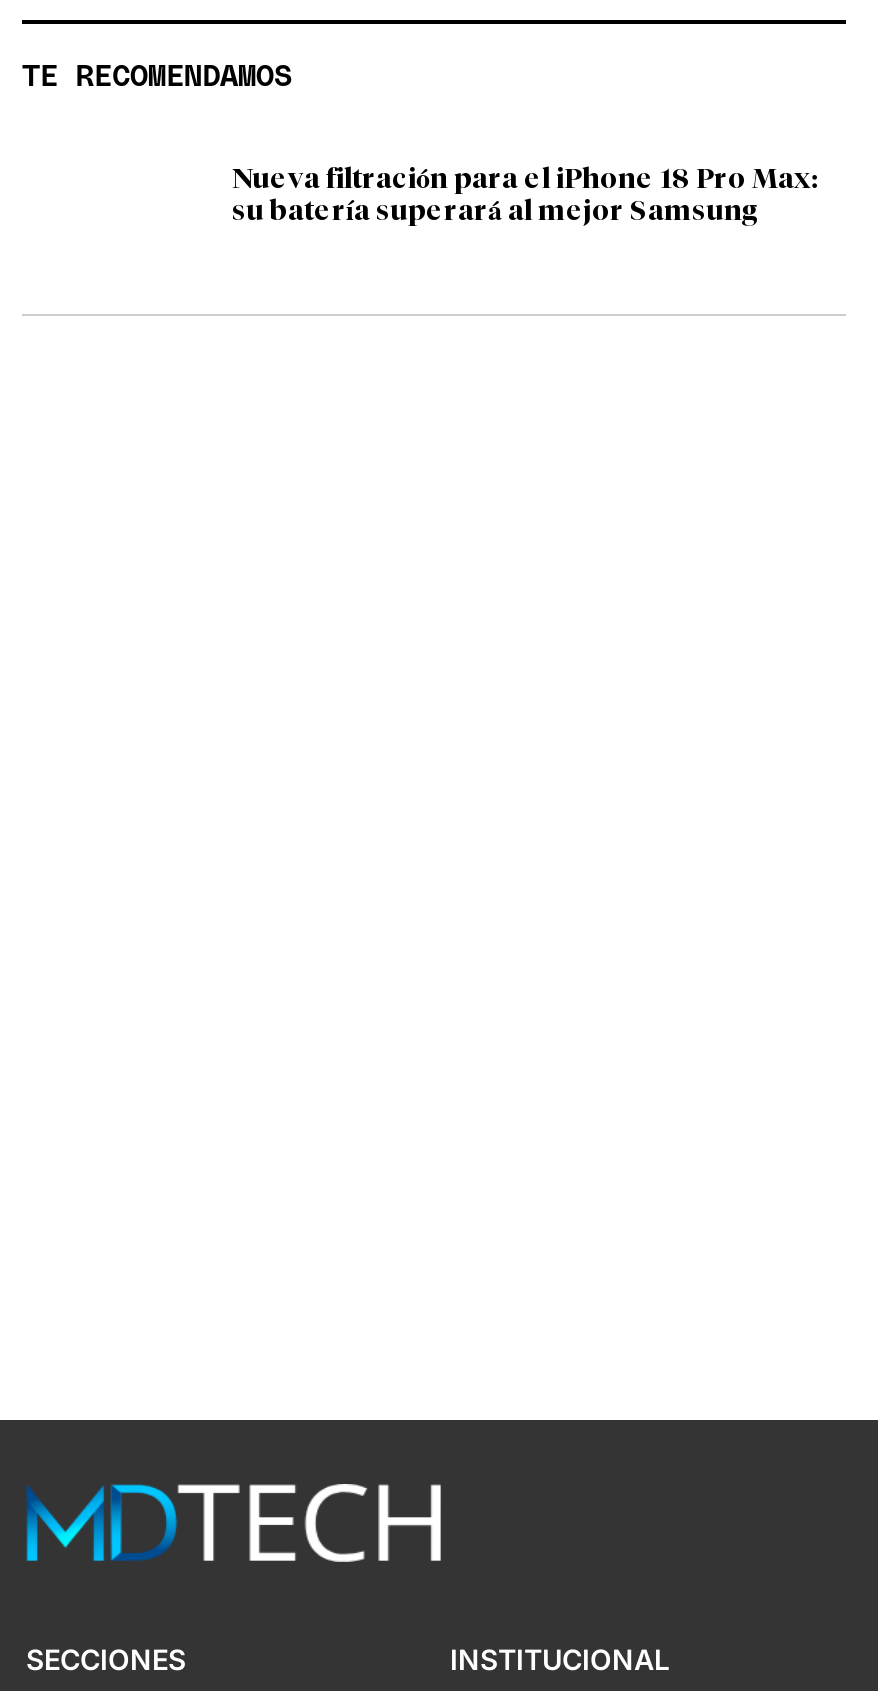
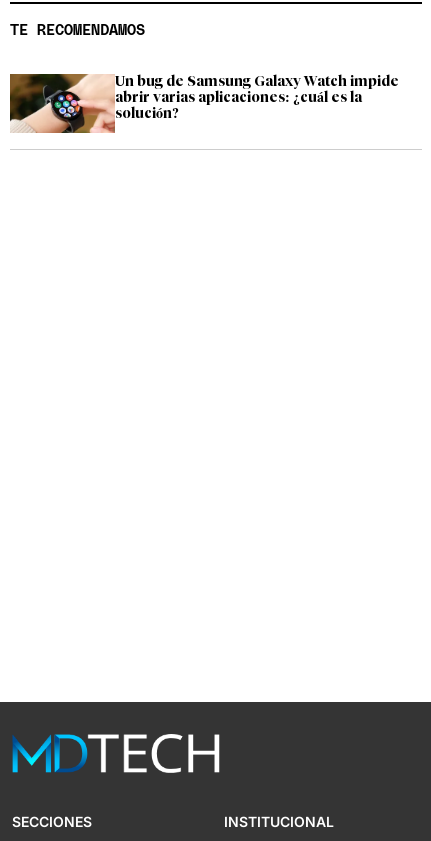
+ [image]

- Nueva filtración para el iPhone 18 Pro Max:
- su batería superará al mejor Samsung
+ Un bug de Samsung Galaxy Watch impide
+ abrir varias aplicaciones: ¿cuál es la
+ solución?
